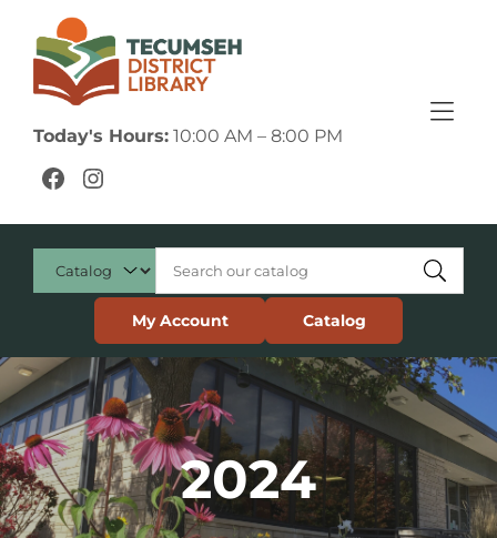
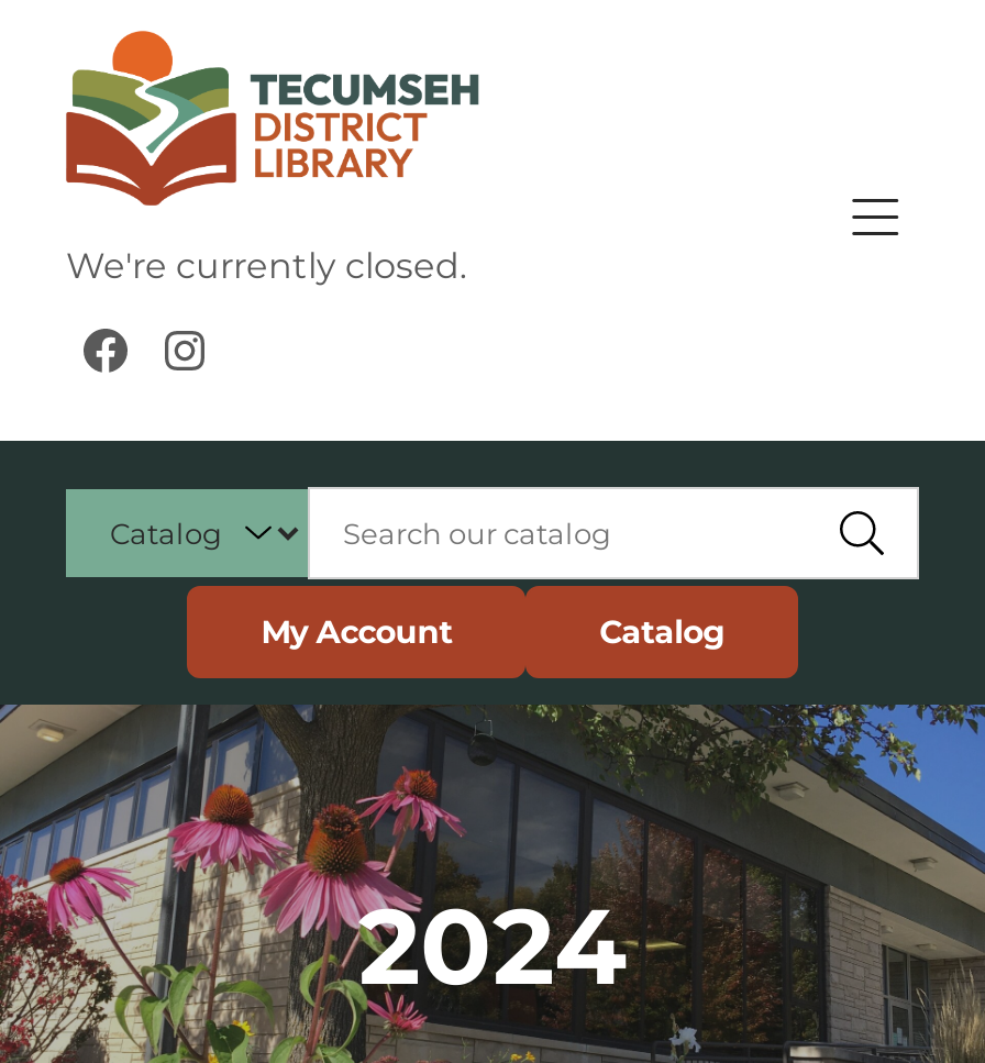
- Today's Hours: 10:00 AM – 8:00 PM
+ We're currently closed.
